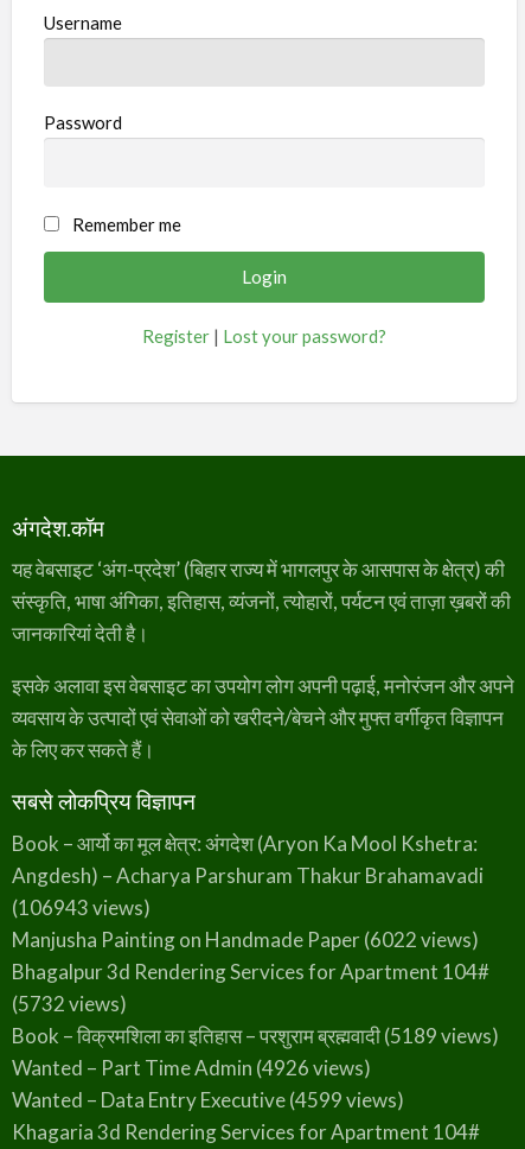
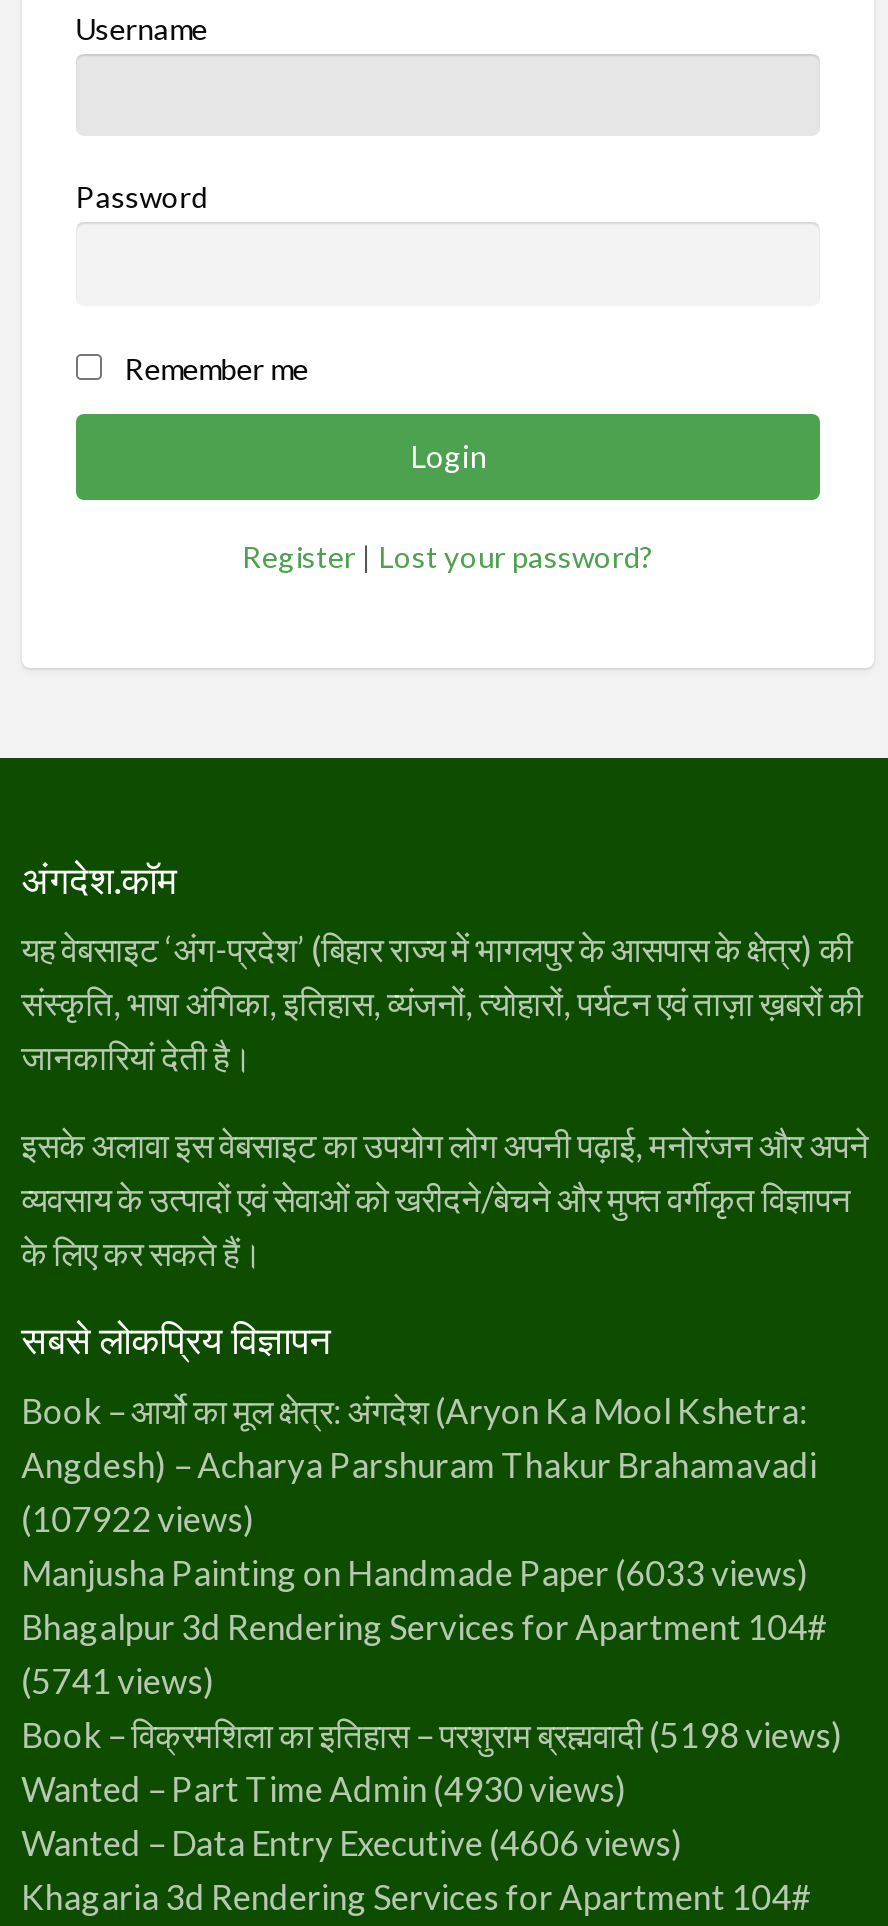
- (106943 views)
+ (107922 views)

- Manjusha Painting on Handmade Paper (6022 views)
+ Manjusha Painting on Handmade Paper (6033 views)

- (5732 views)
+ (5741 views)

- Book – विक्रमशिला का इतिहास – परशुराम ब्रह्मवादी (5189 views)
+ Book – विक्रमशिला का इतिहास – परशुराम ब्रह्मवादी (5198 views)

- Wanted – Part Time Admin (4926 views)
+ Wanted – Part Time Admin (4930 views)

- Wanted – Data Entry Executive (4599 views)
+ Wanted – Data Entry Executive (4606 views)
